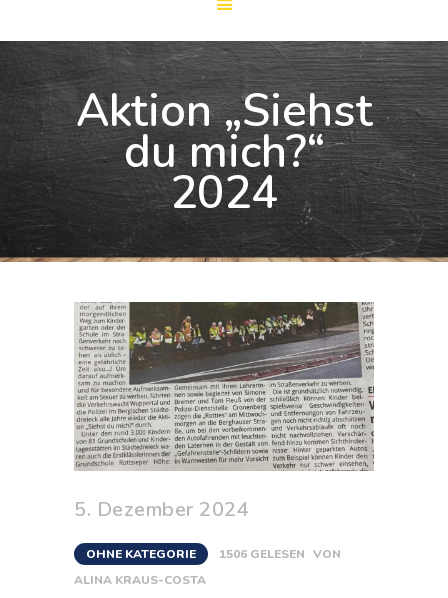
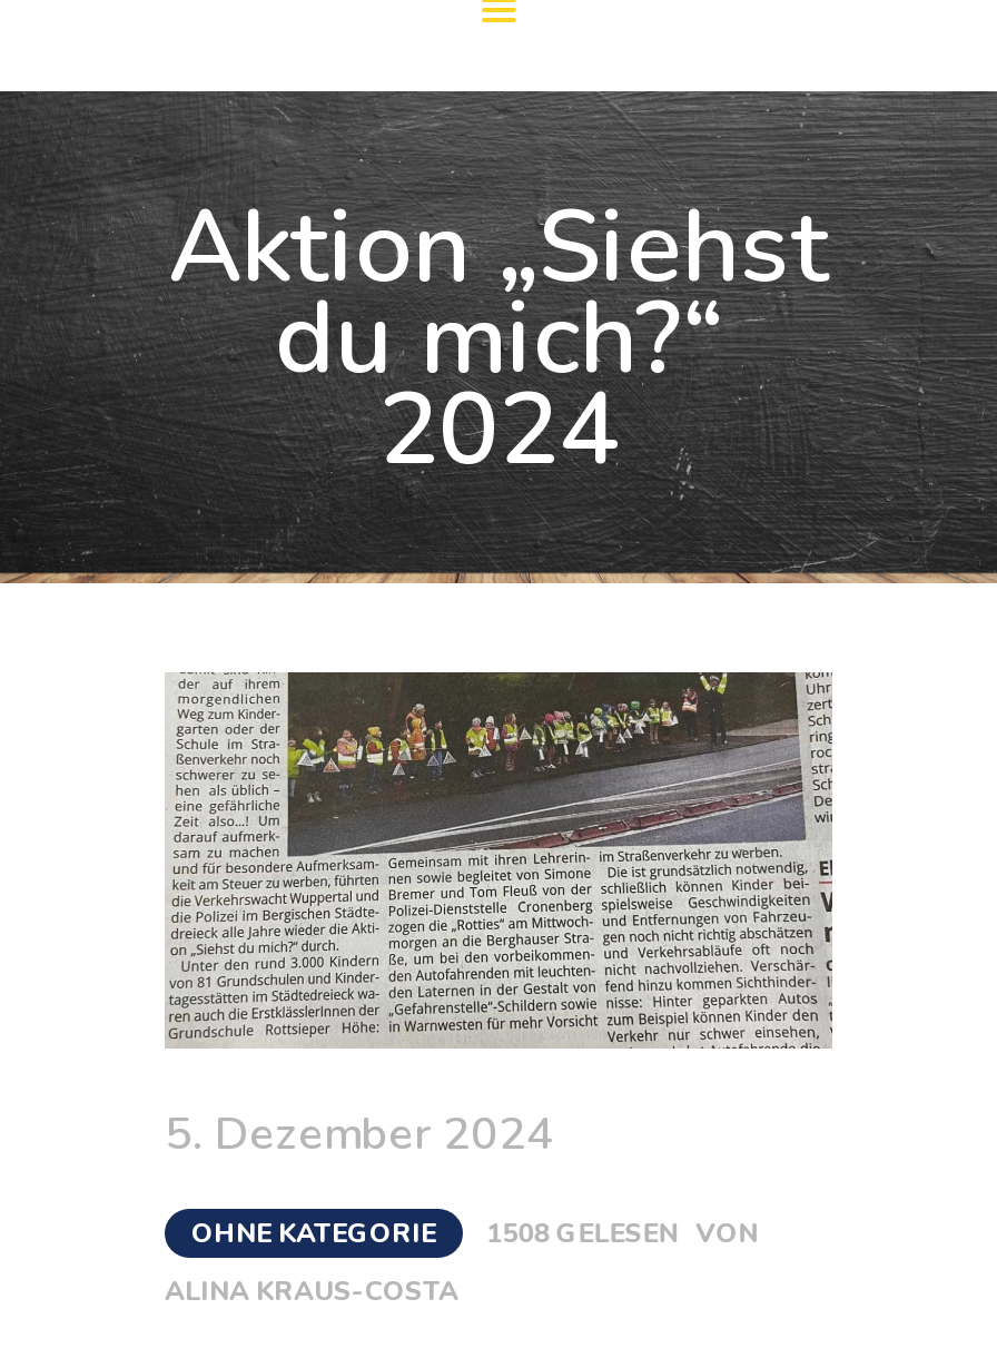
- OHNE KATEGORIE 1506 GELESEN VON
+ OHNE KATEGORIE 1508 GELESEN VON
